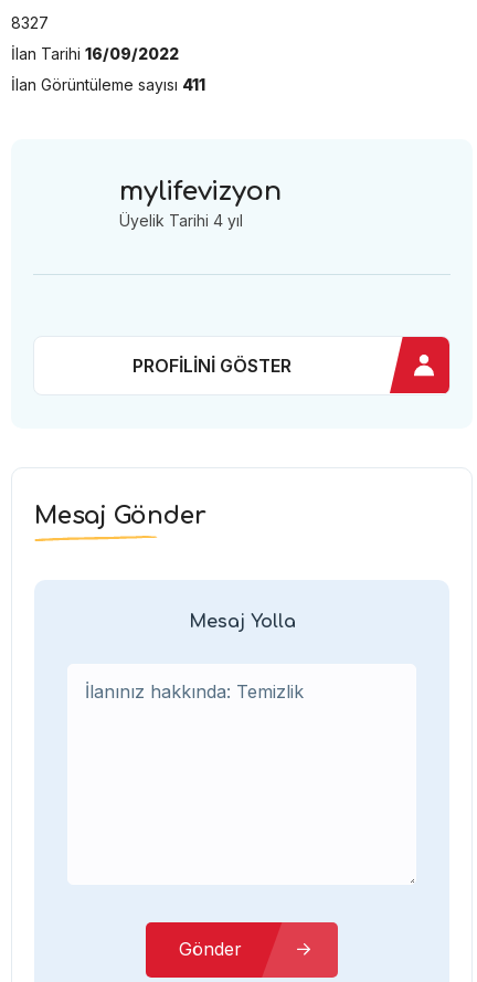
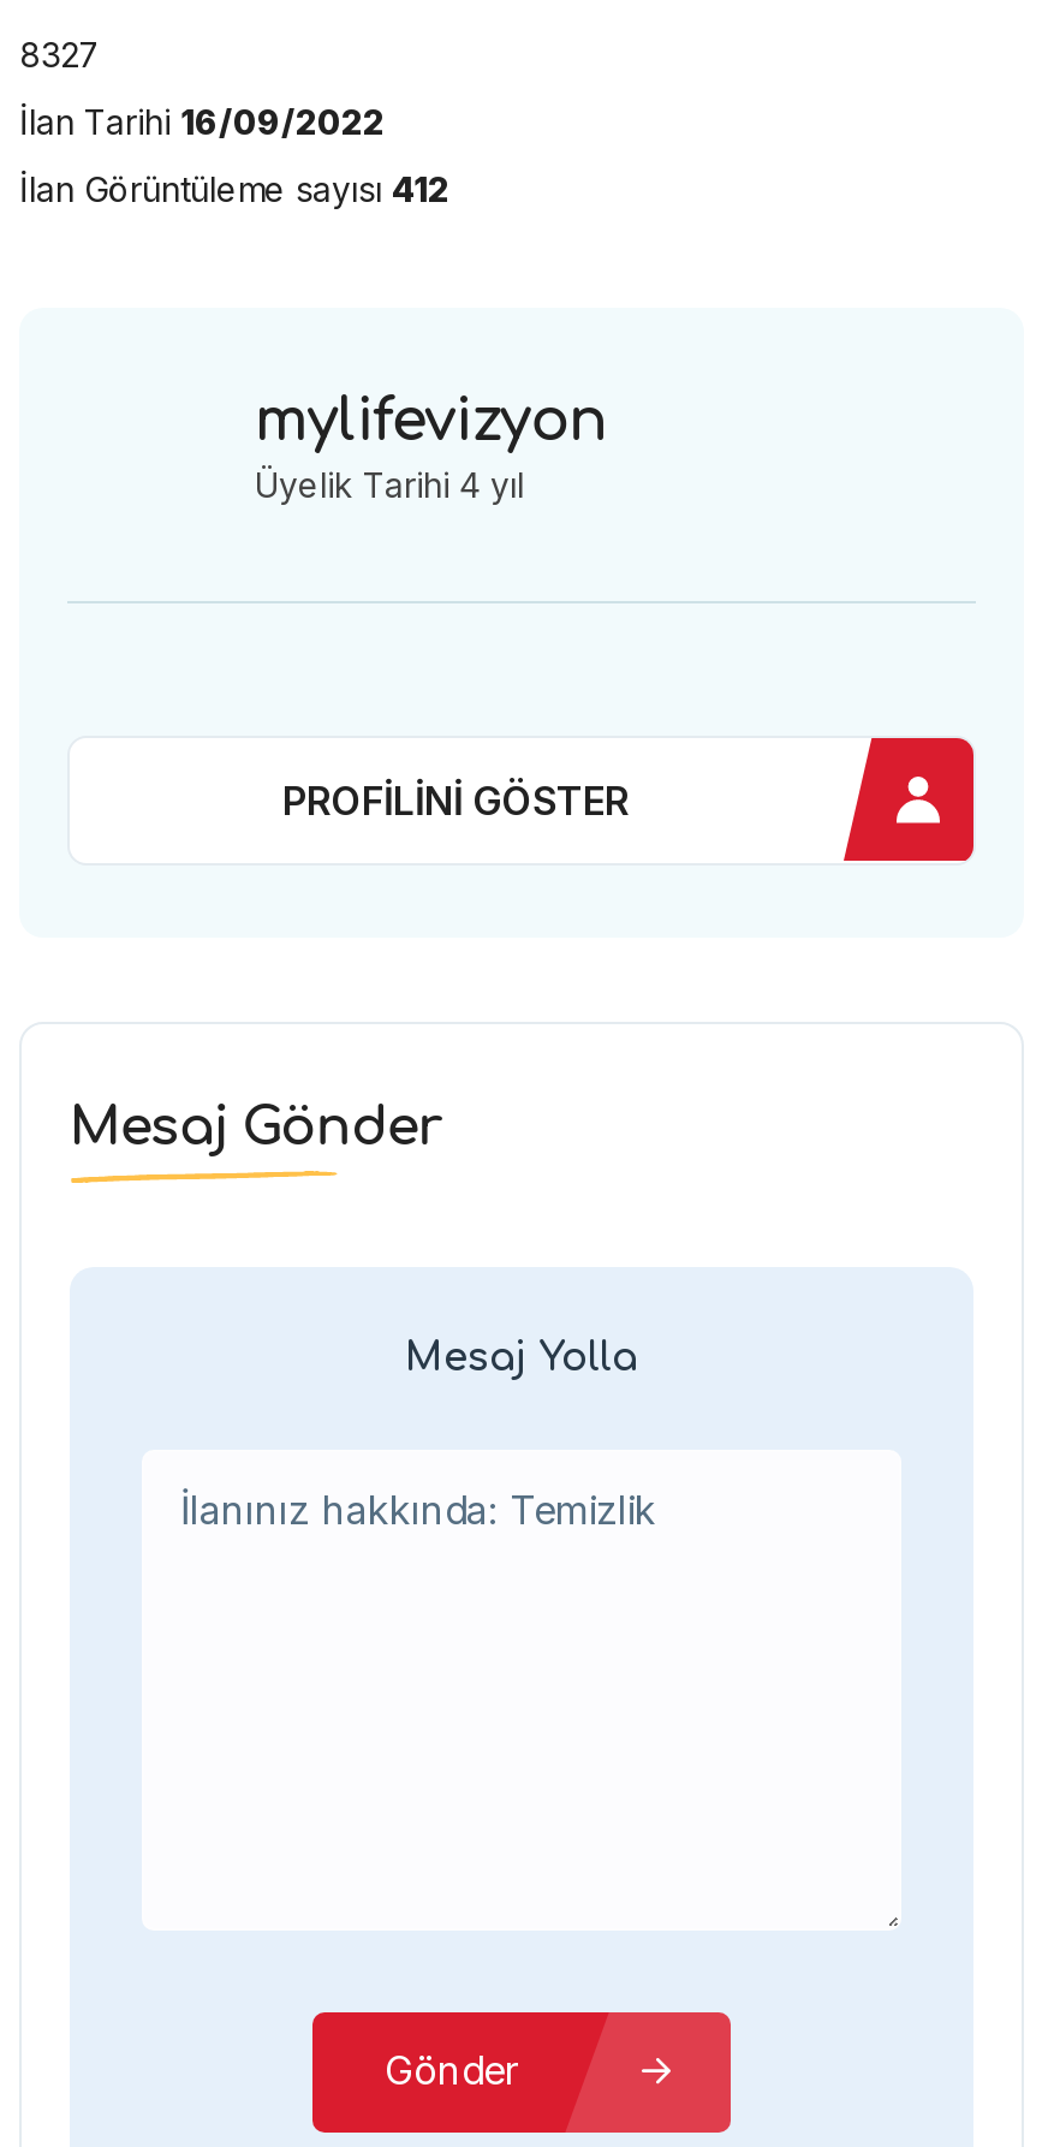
- İlan Görüntüleme sayısı 411
+ İlan Görüntüleme sayısı 412
